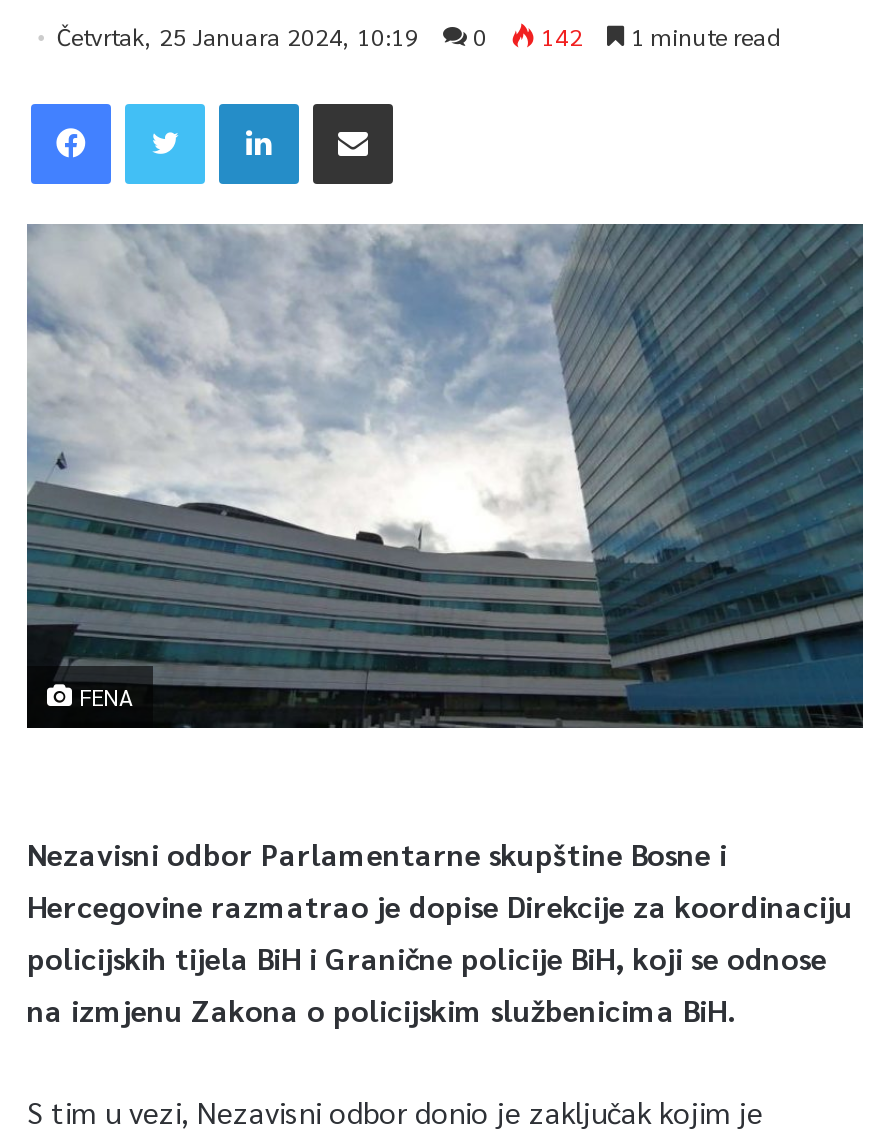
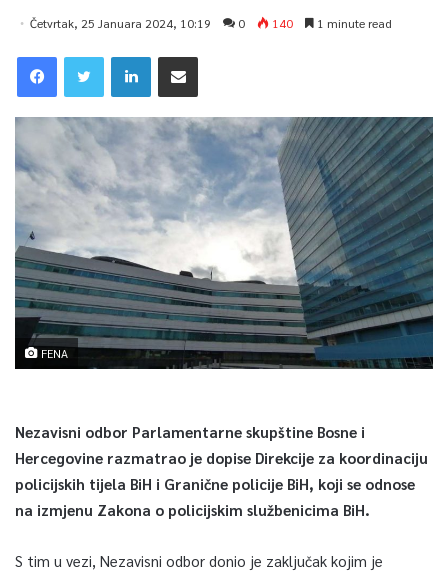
- Četvrtak, 25 Januara 2024, 10:19 0 142 1 minute read
+ Četvrtak, 25 Januara 2024, 10:19 0 140 1 minute read
